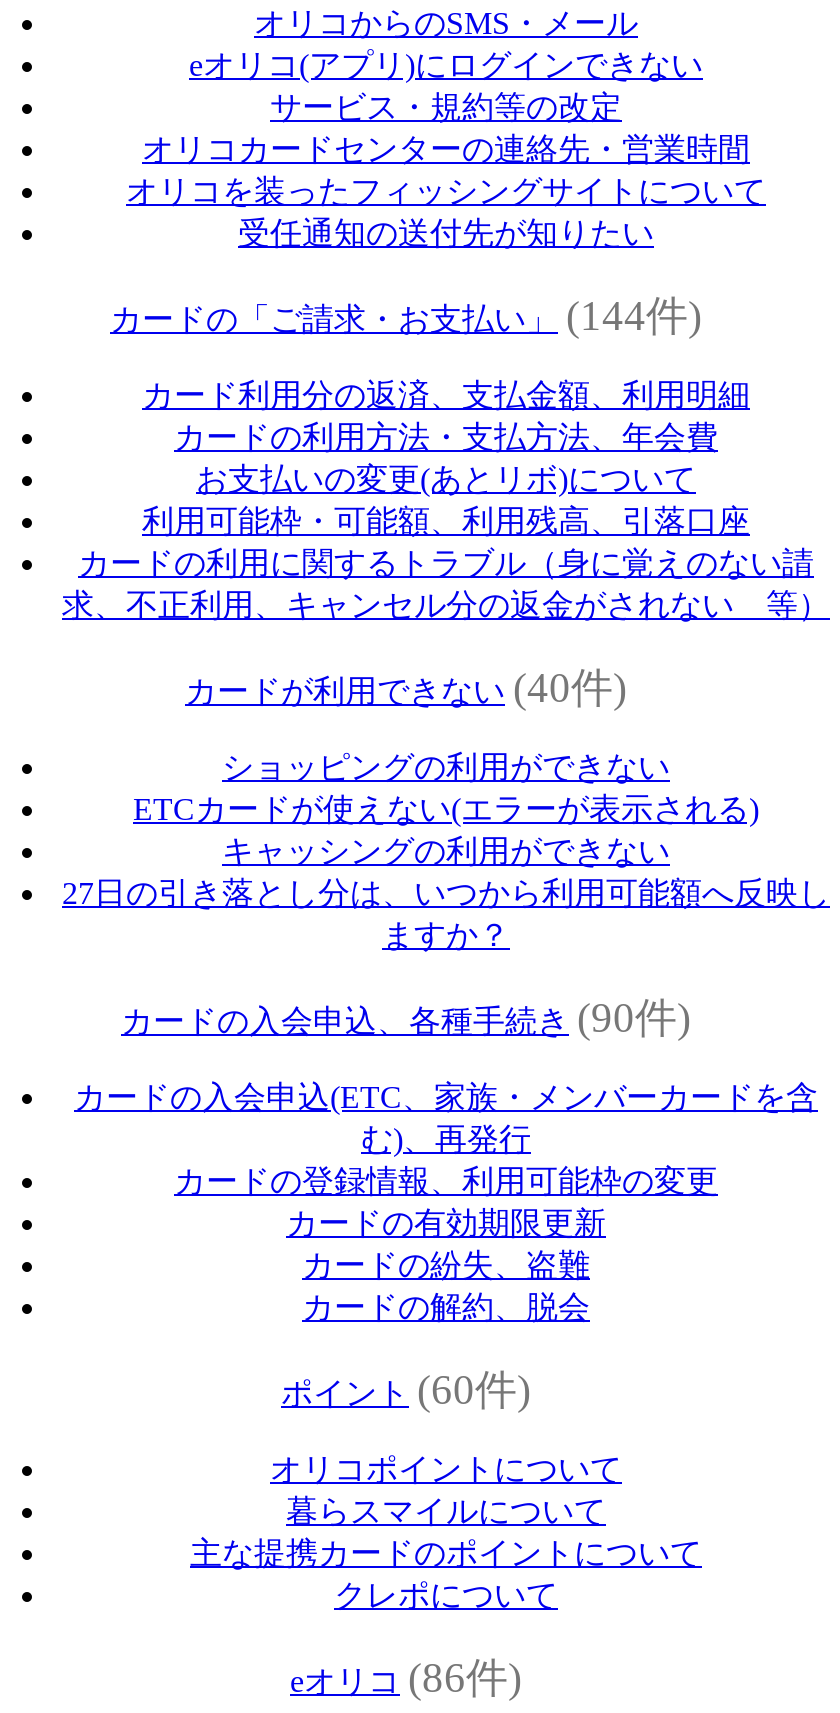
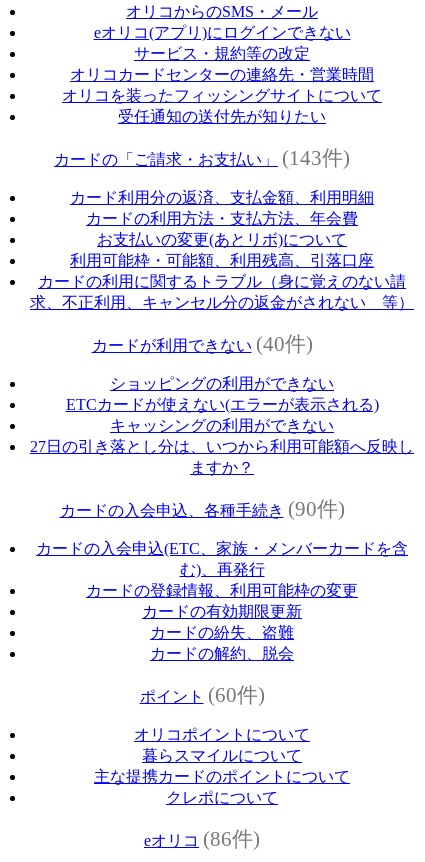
- カードの「ご請求・お支払い」 (144件)
+ カードの「ご請求・お支払い」 (143件)
